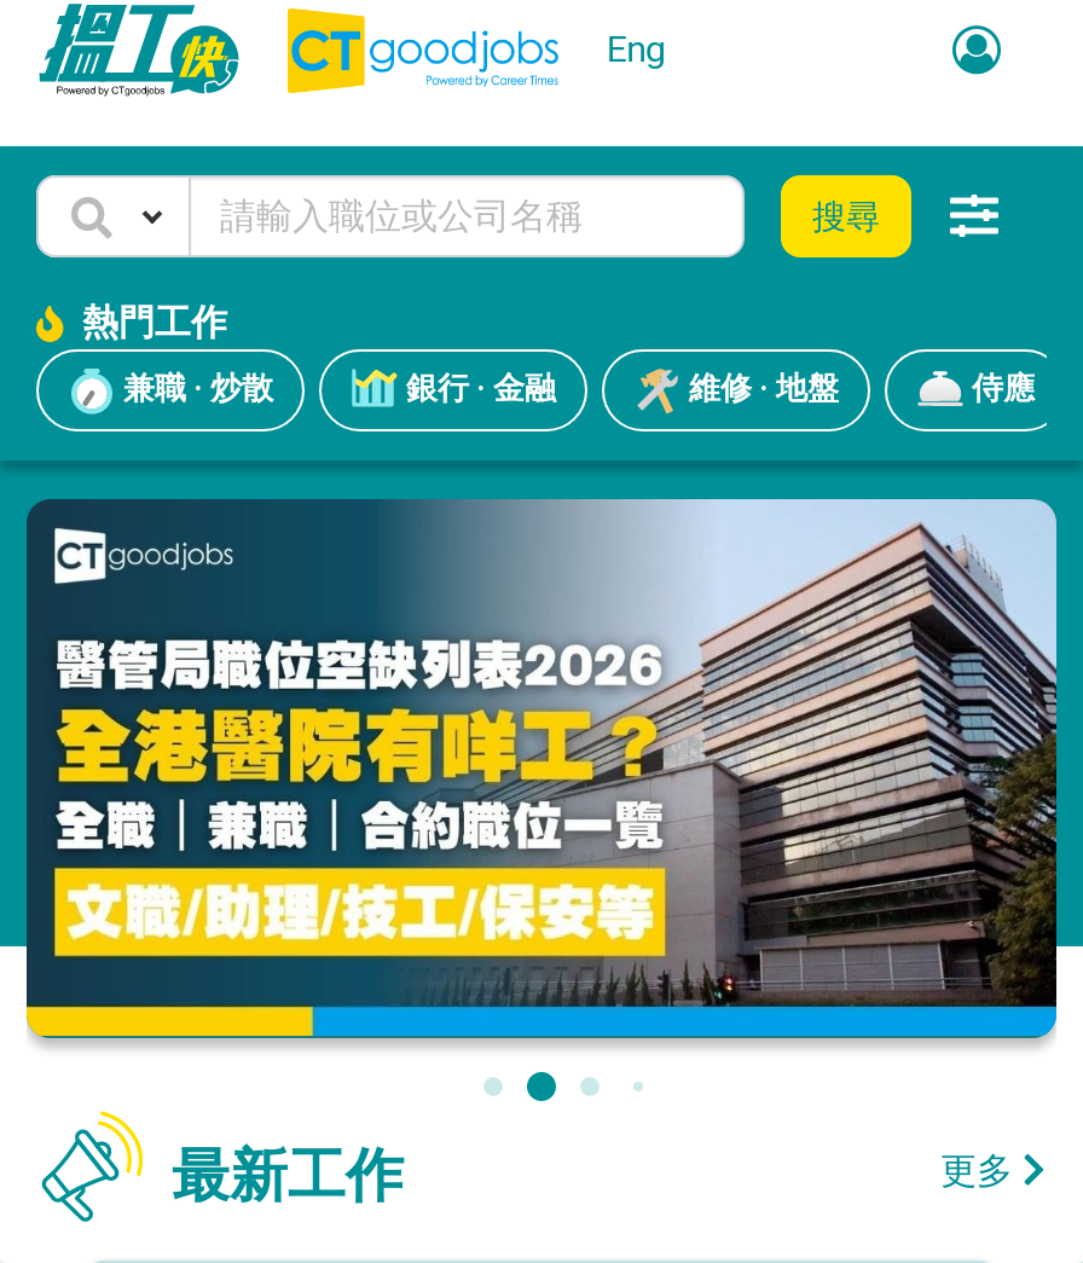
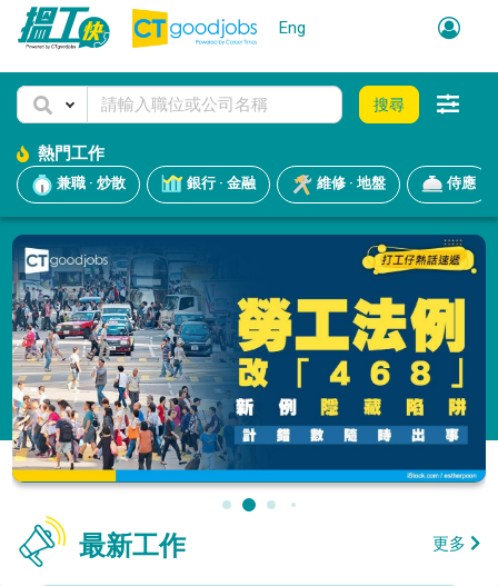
- [image]
+ [image]
